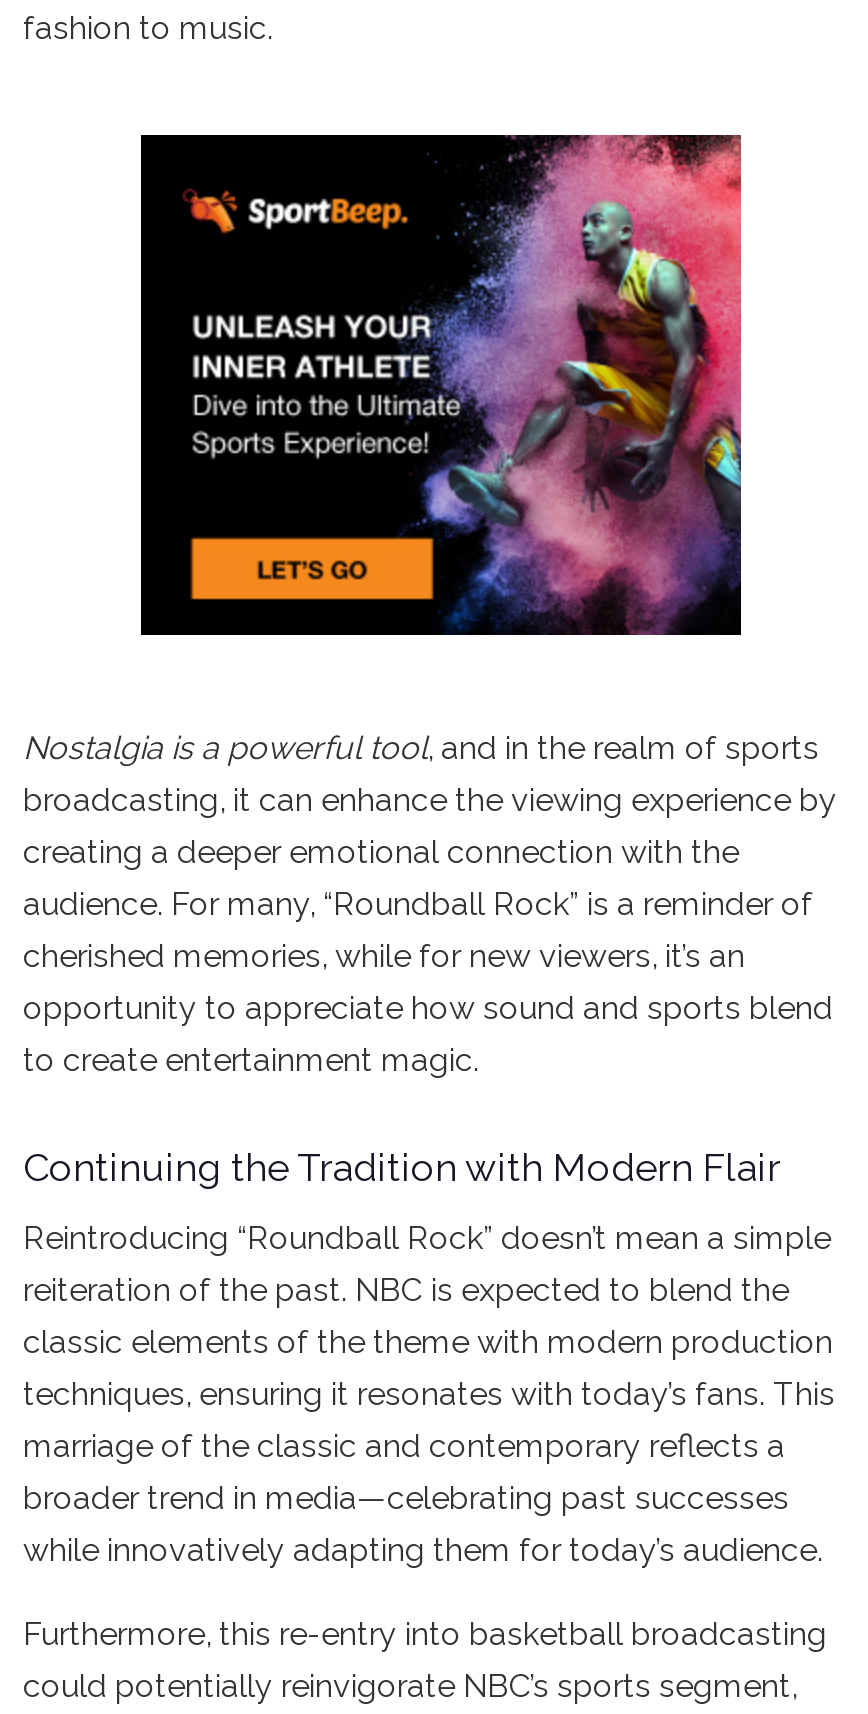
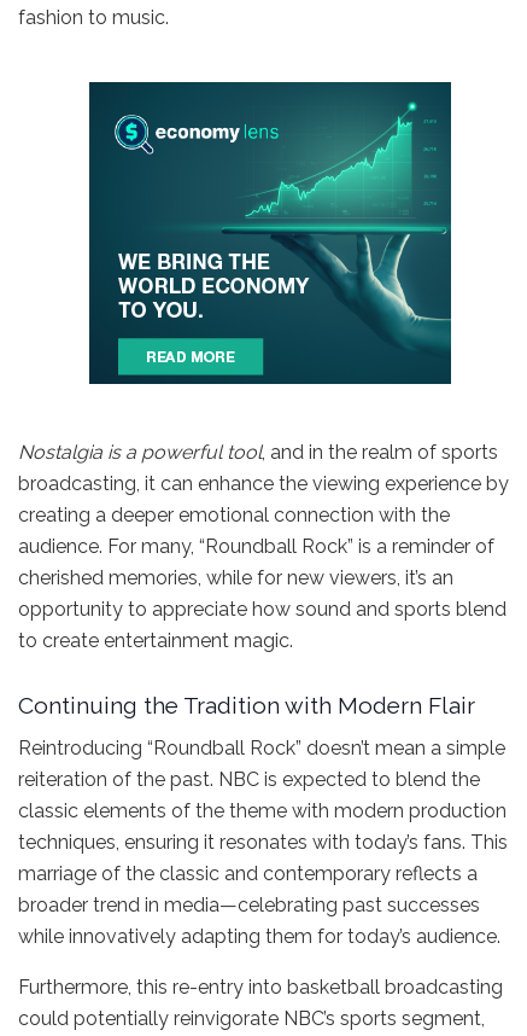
- [image]
+ [image]
